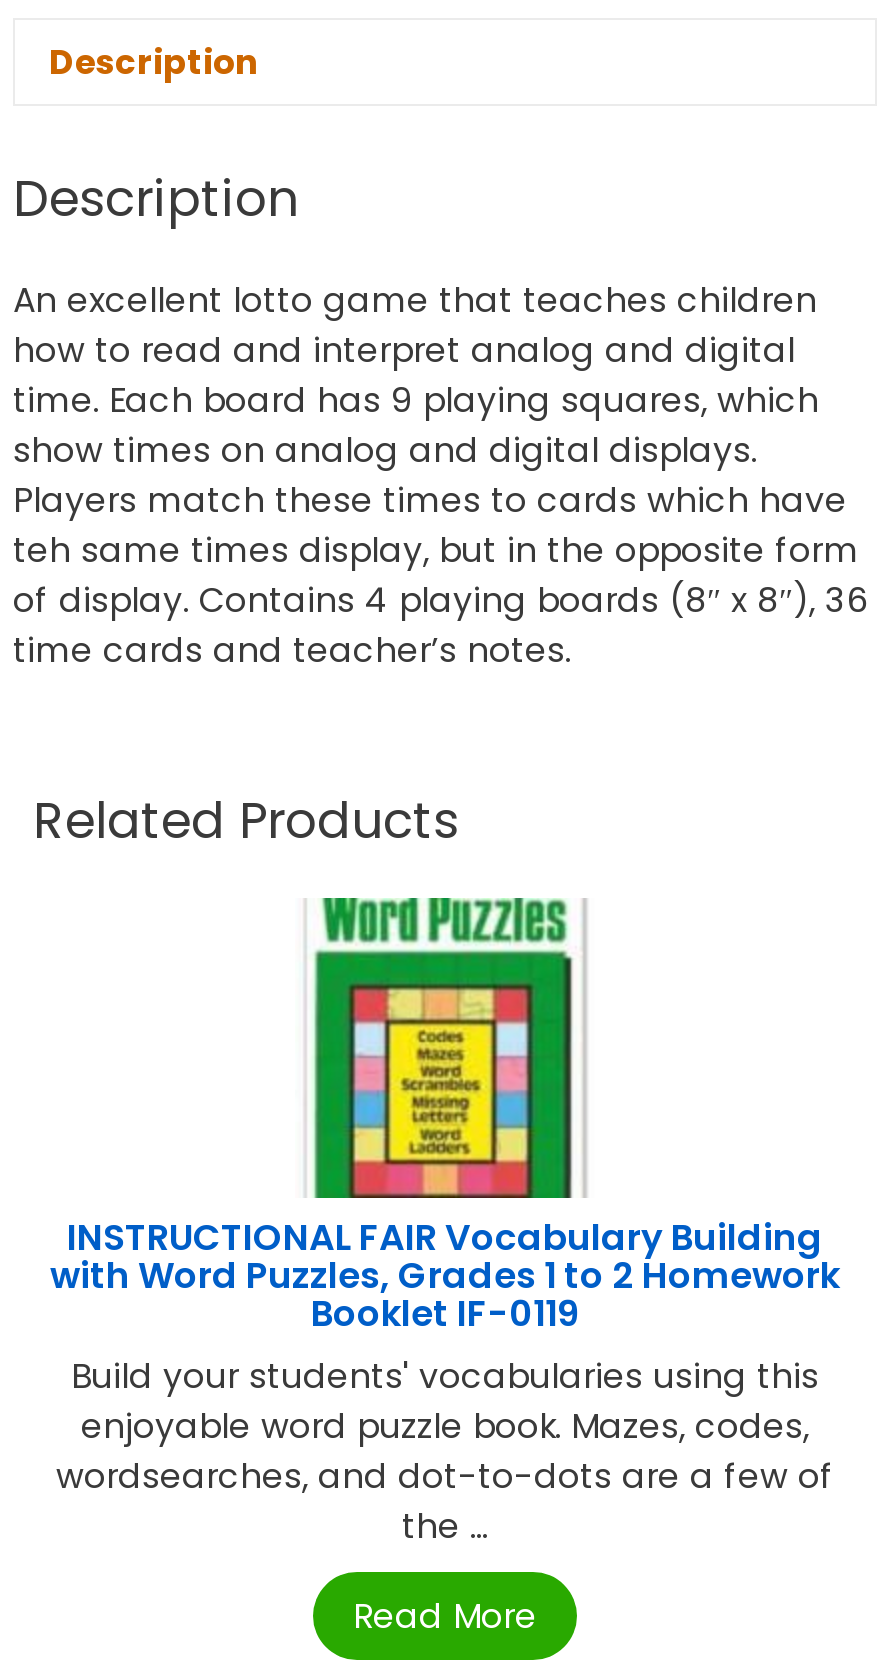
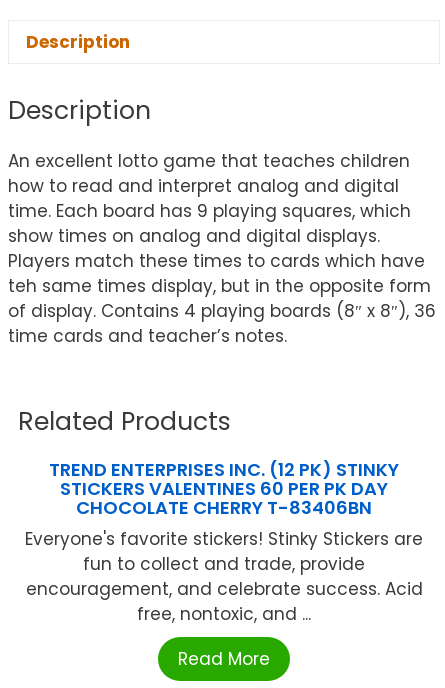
- INSTRUCTIONAL FAIR Vocabulary Building
- with Word Puzzles, Grades 1 to 2 Homework
- Booklet IF-0119
- Build your students' vocabularies using this
- enjoyable word puzzle book. Mazes, codes,
- wordsearches, and dot-to-dots are a few of
- the ...
+ TREND ENTERPRISES INC. (12 PK) STINKY
+ STICKERS VALENTINES 60 PER PK DAY
+ CHOCOLATE CHERRY T-83406BN
+ Everyone's favorite stickers! Stinky Stickers are
+ fun to collect and trade, provide
+ encouragement, and celebrate success. Acid
+ free, nontoxic, and ...
